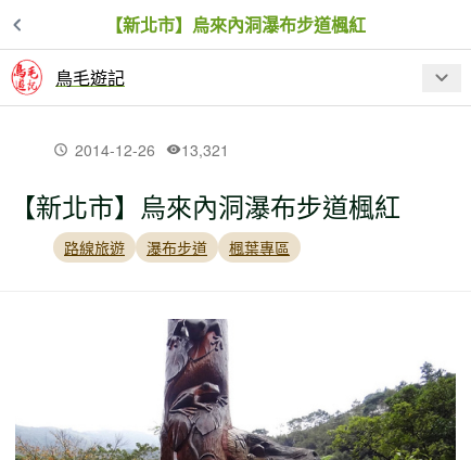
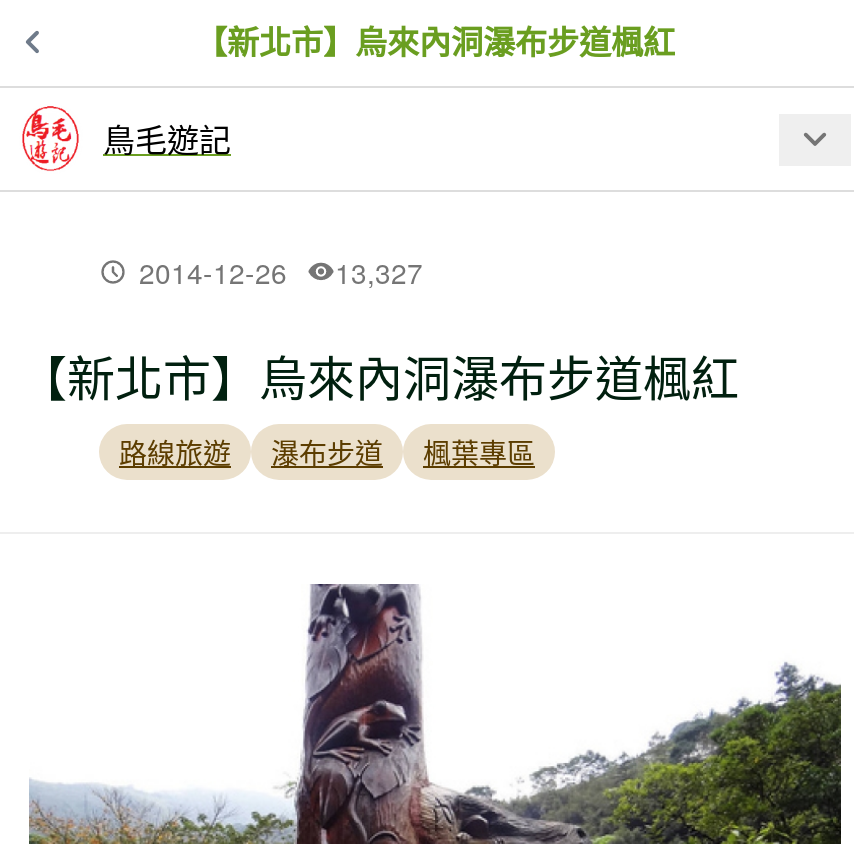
- 13,321
+ 13,327
